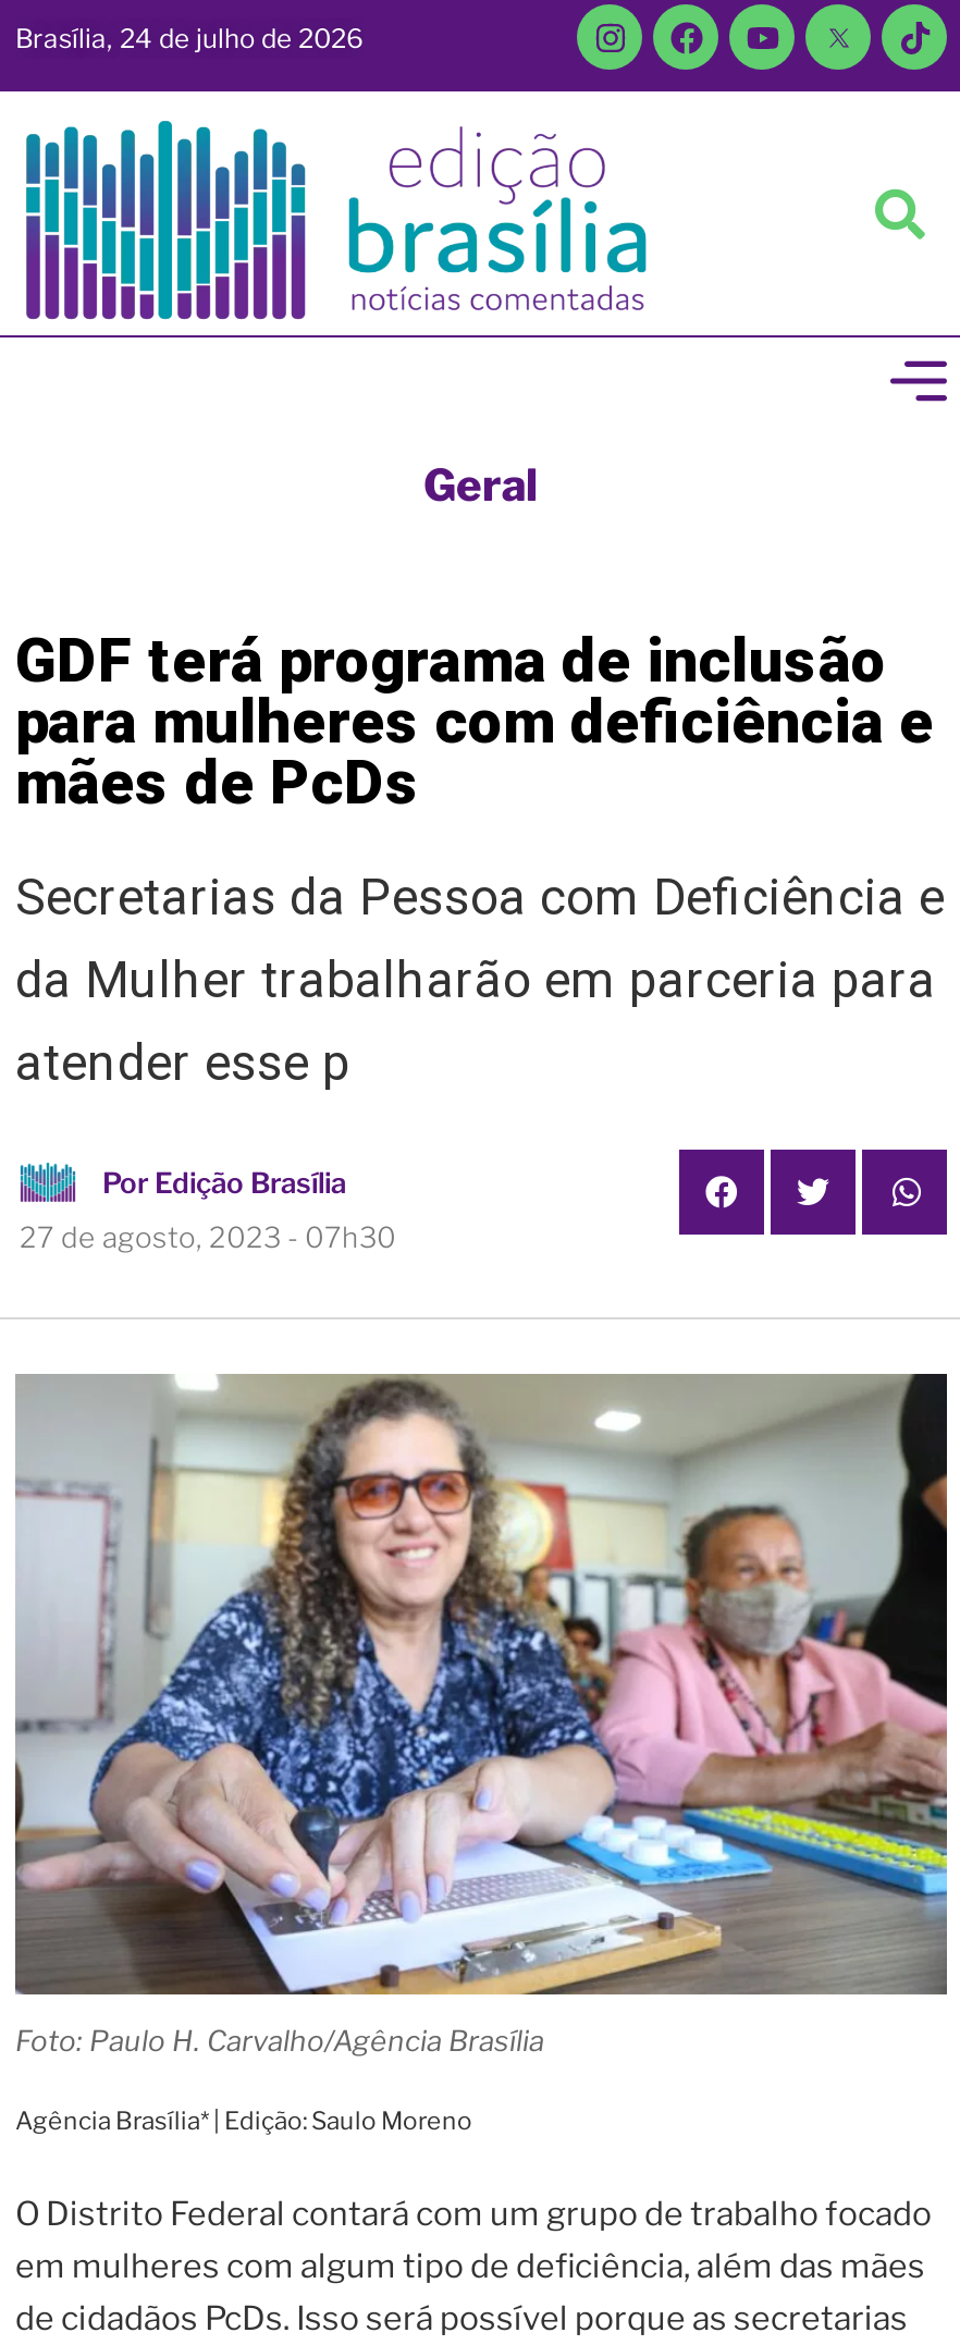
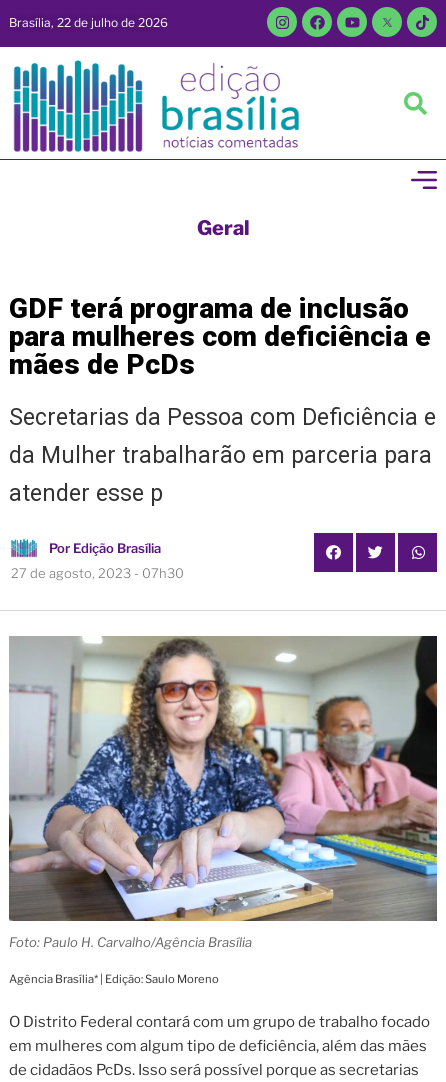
- Brasília, 24 de julho de 2026
+ Brasília, 22 de julho de 2026
